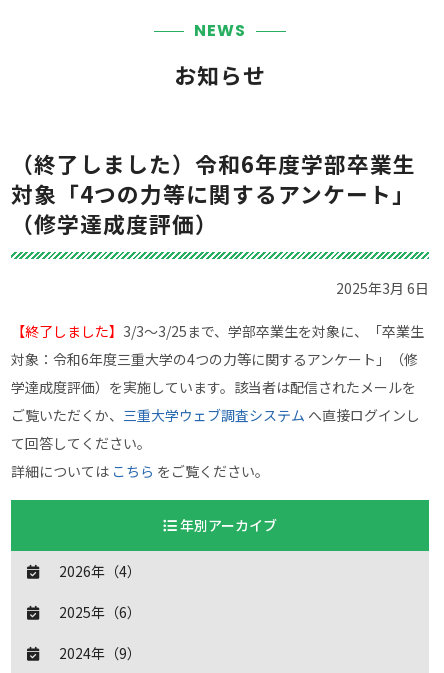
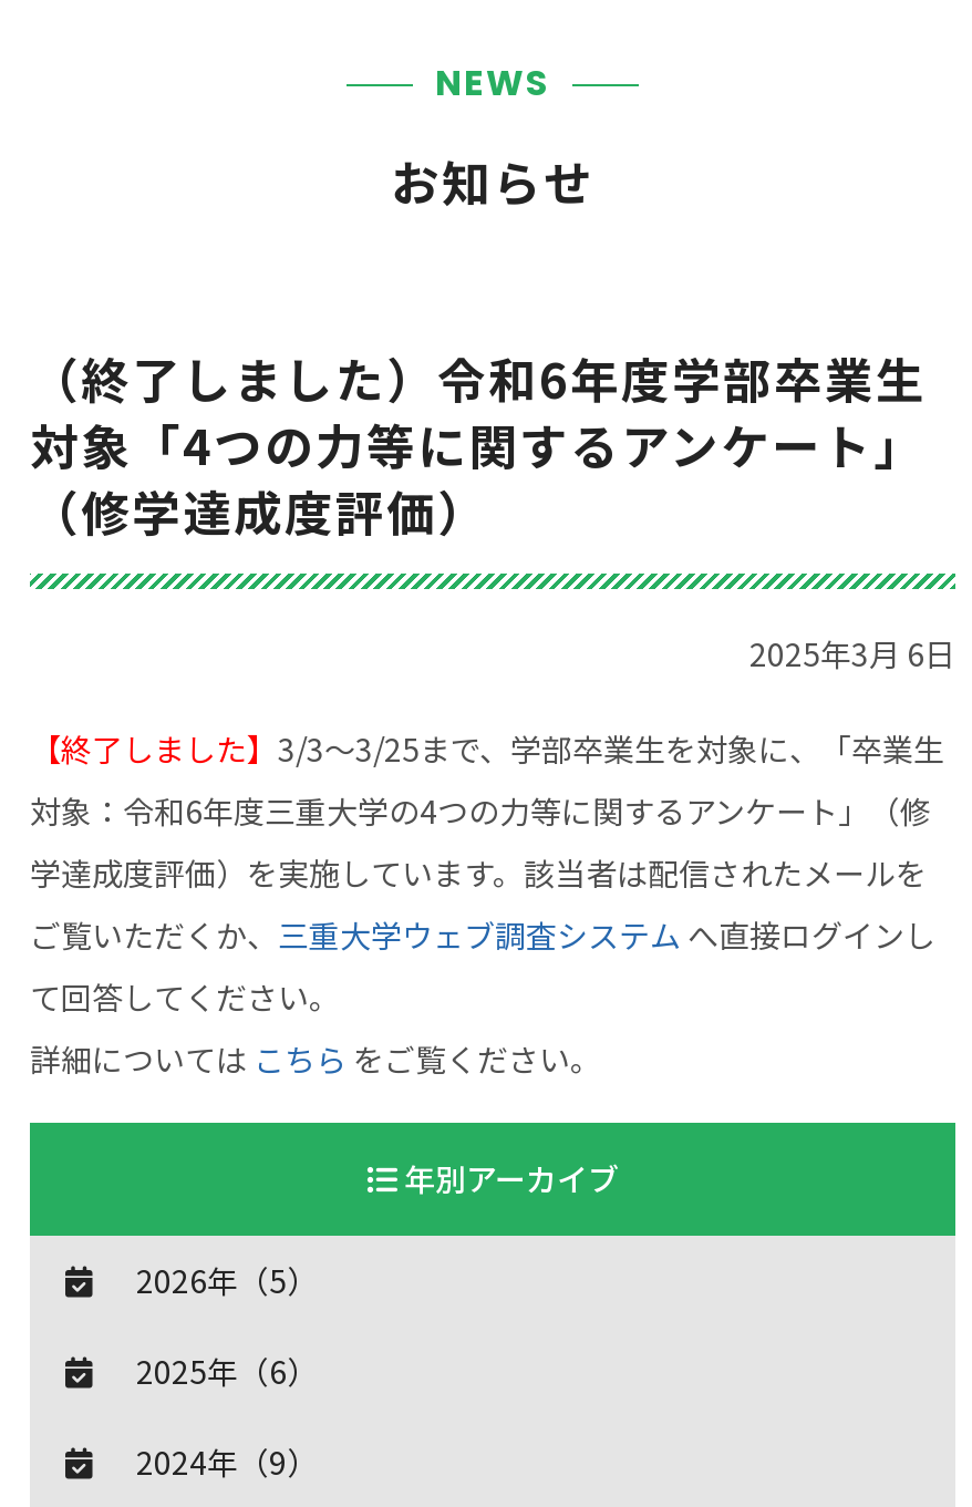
- 2026年（4）
+ 2026年（5）
